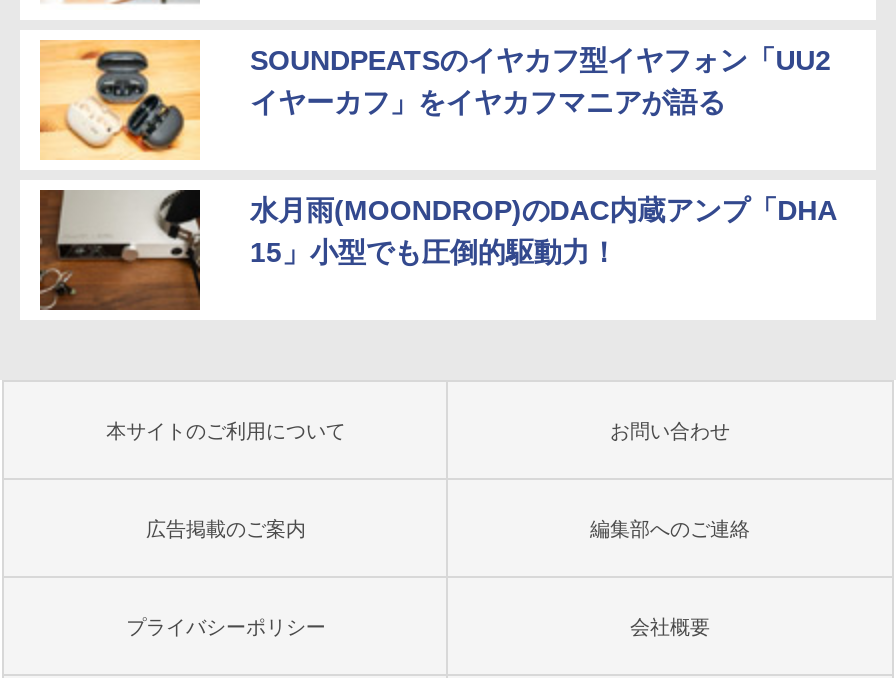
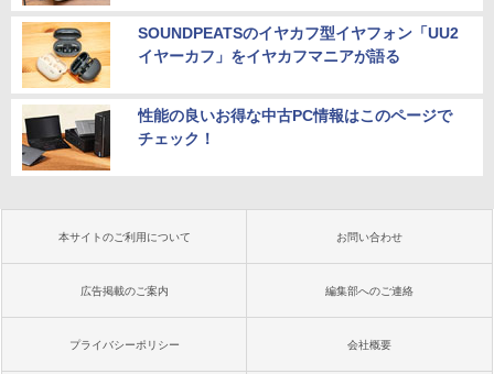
- [image]
- 水月雨(MOONDROP)のDAC内蔵アンプ「DHA
- 15」小型でも圧倒的駆動力！
+ [image]
+ 性能の良いお得な中古PC情報はこのページで
+ チェック！
